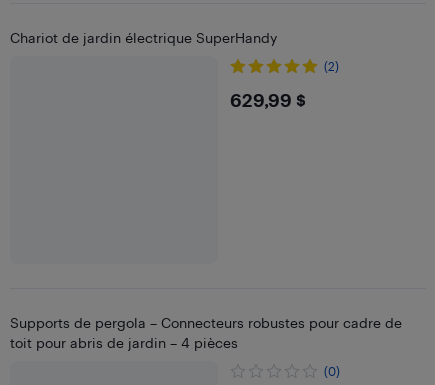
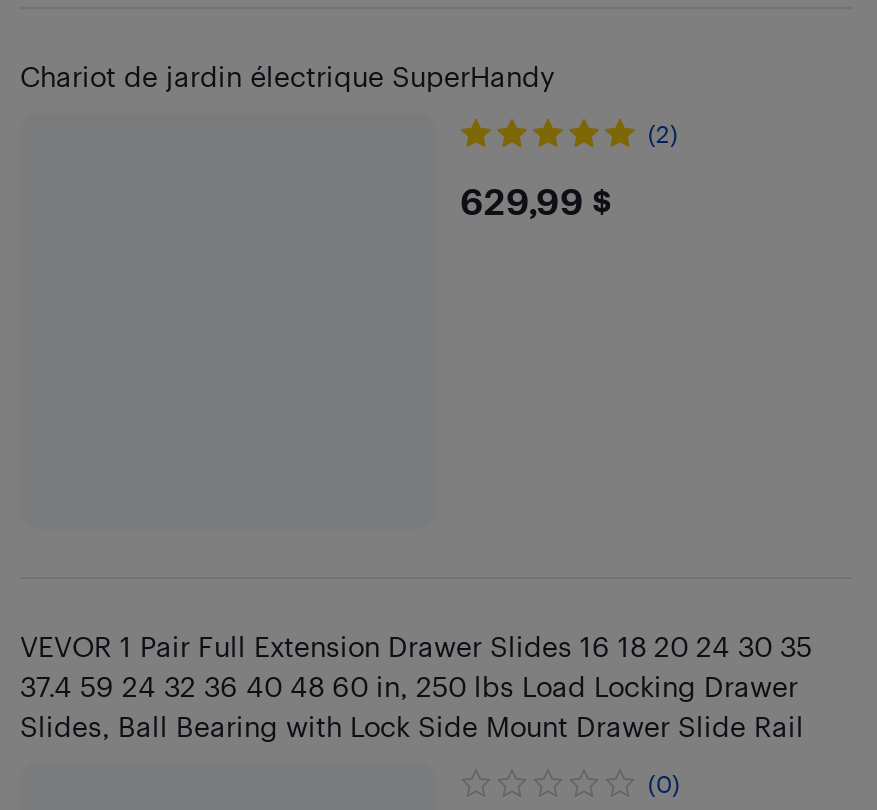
- Supports de pergola – Connecteurs robustes pour cadre de
- toit pour abris de jardin – 4 pièces
+ VEVOR 1 Pair Full Extension Drawer Slides 16 18 20 24 30 35
+ 37.4 59 24 32 36 40 48 60 in, 250 lbs Load Locking Drawer
+ Slides, Ball Bearing with Lock Side Mount Drawer Slide Rail
